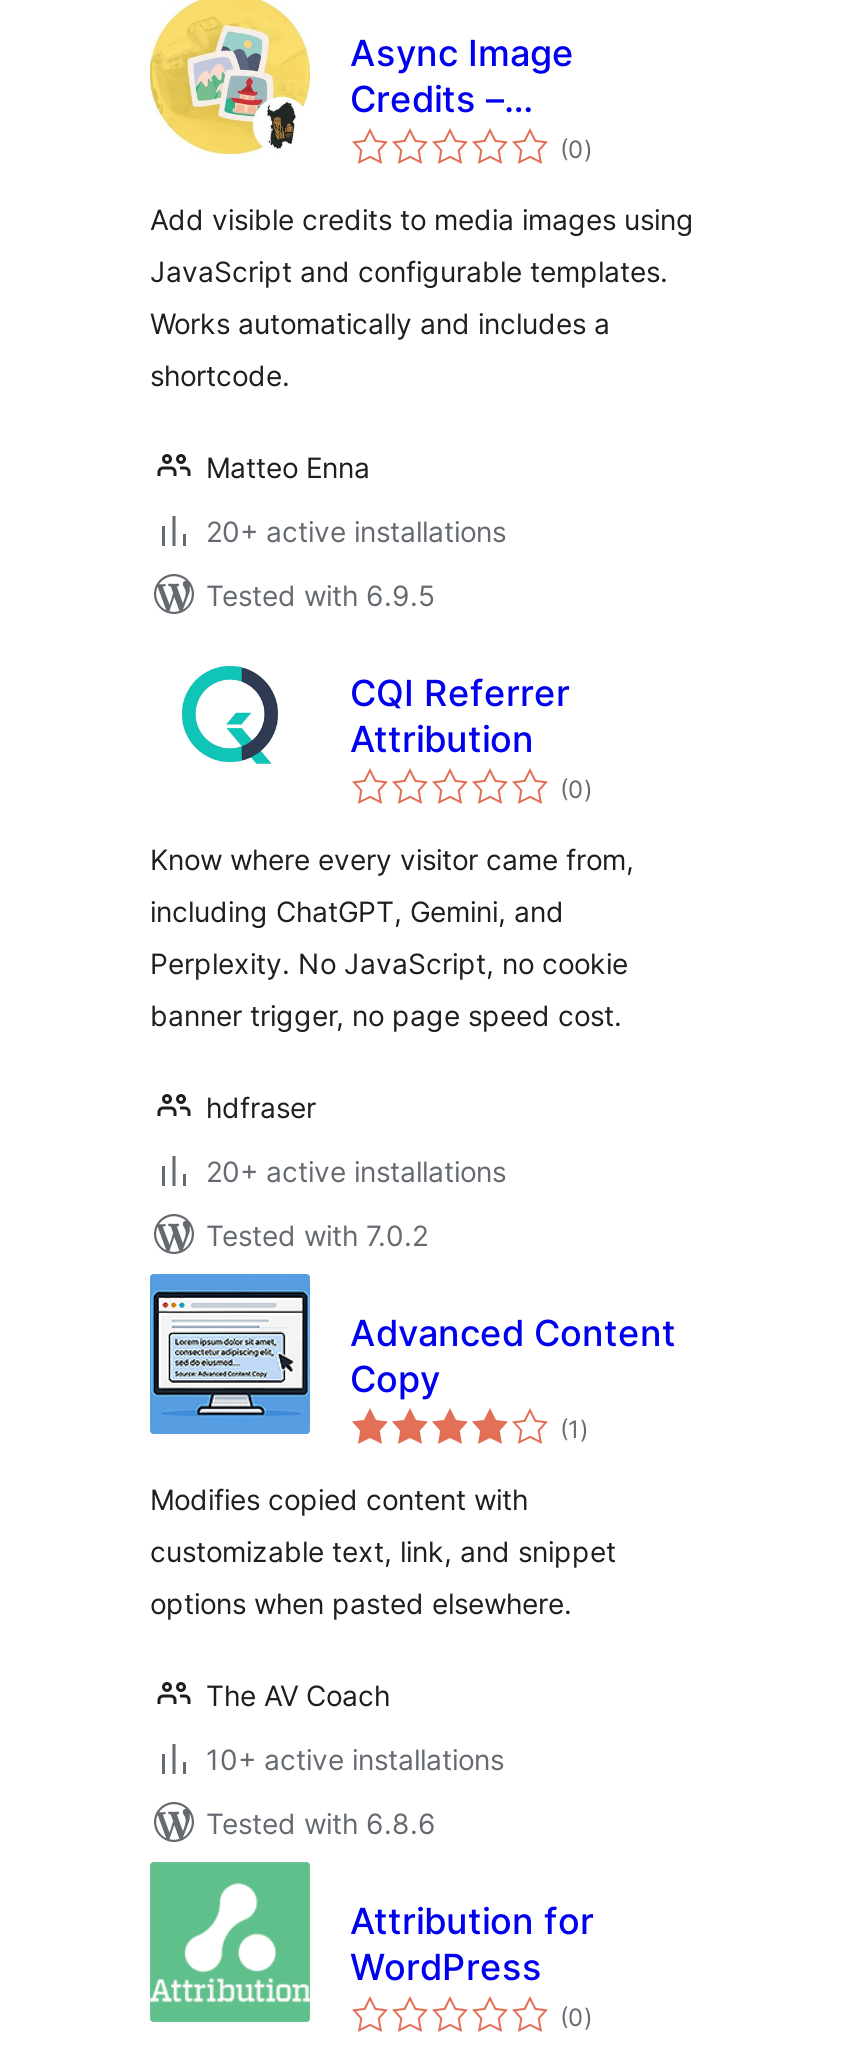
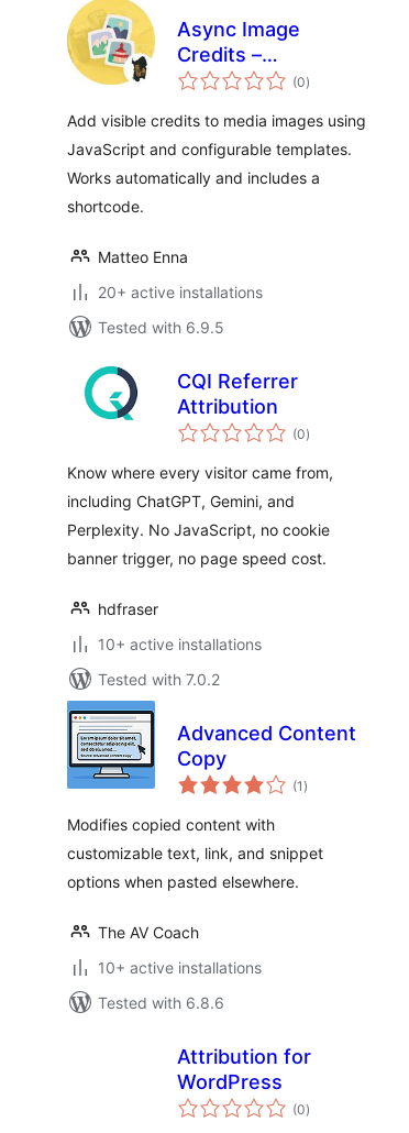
- 20+ active installations
+ 10+ active installations

- [image]
